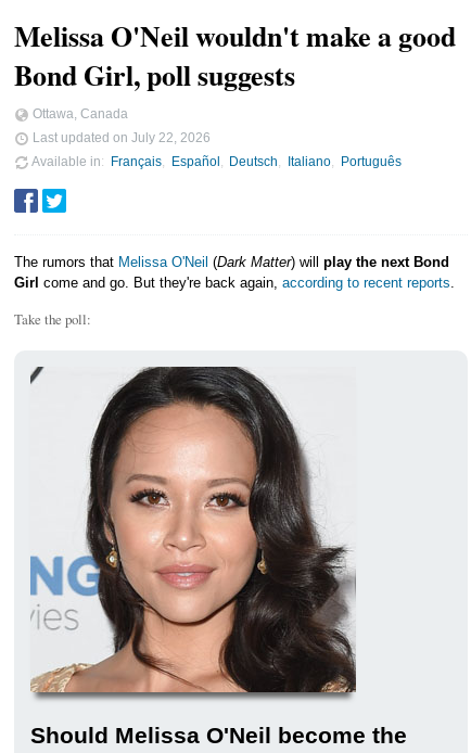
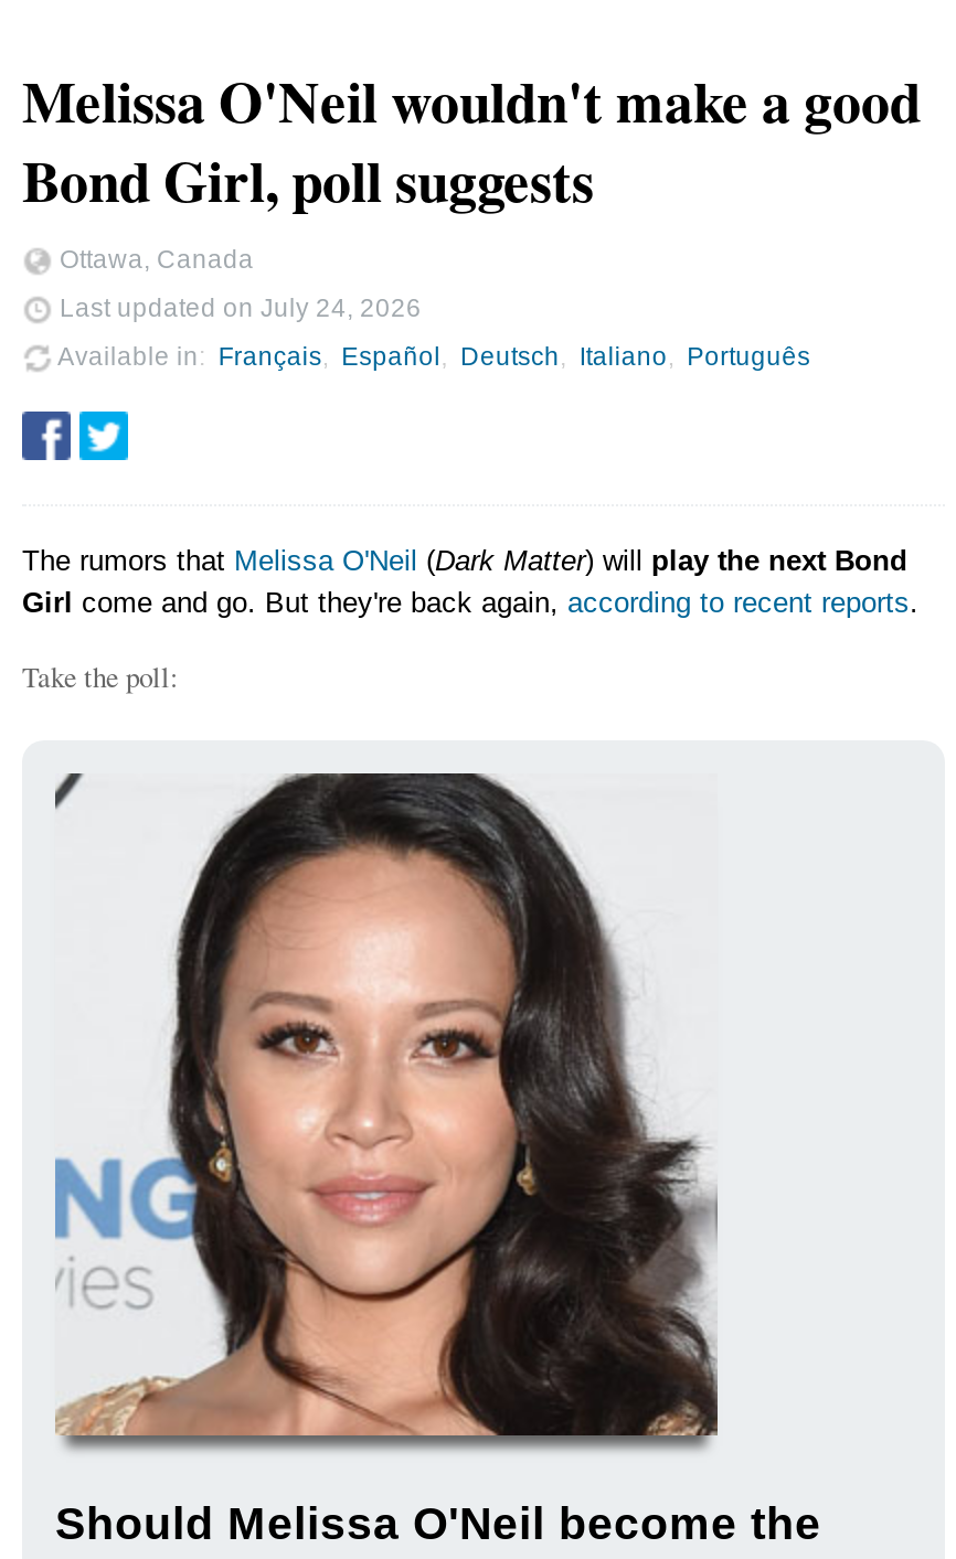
- Last updated on July 22, 2026
+ Last updated on July 24, 2026
